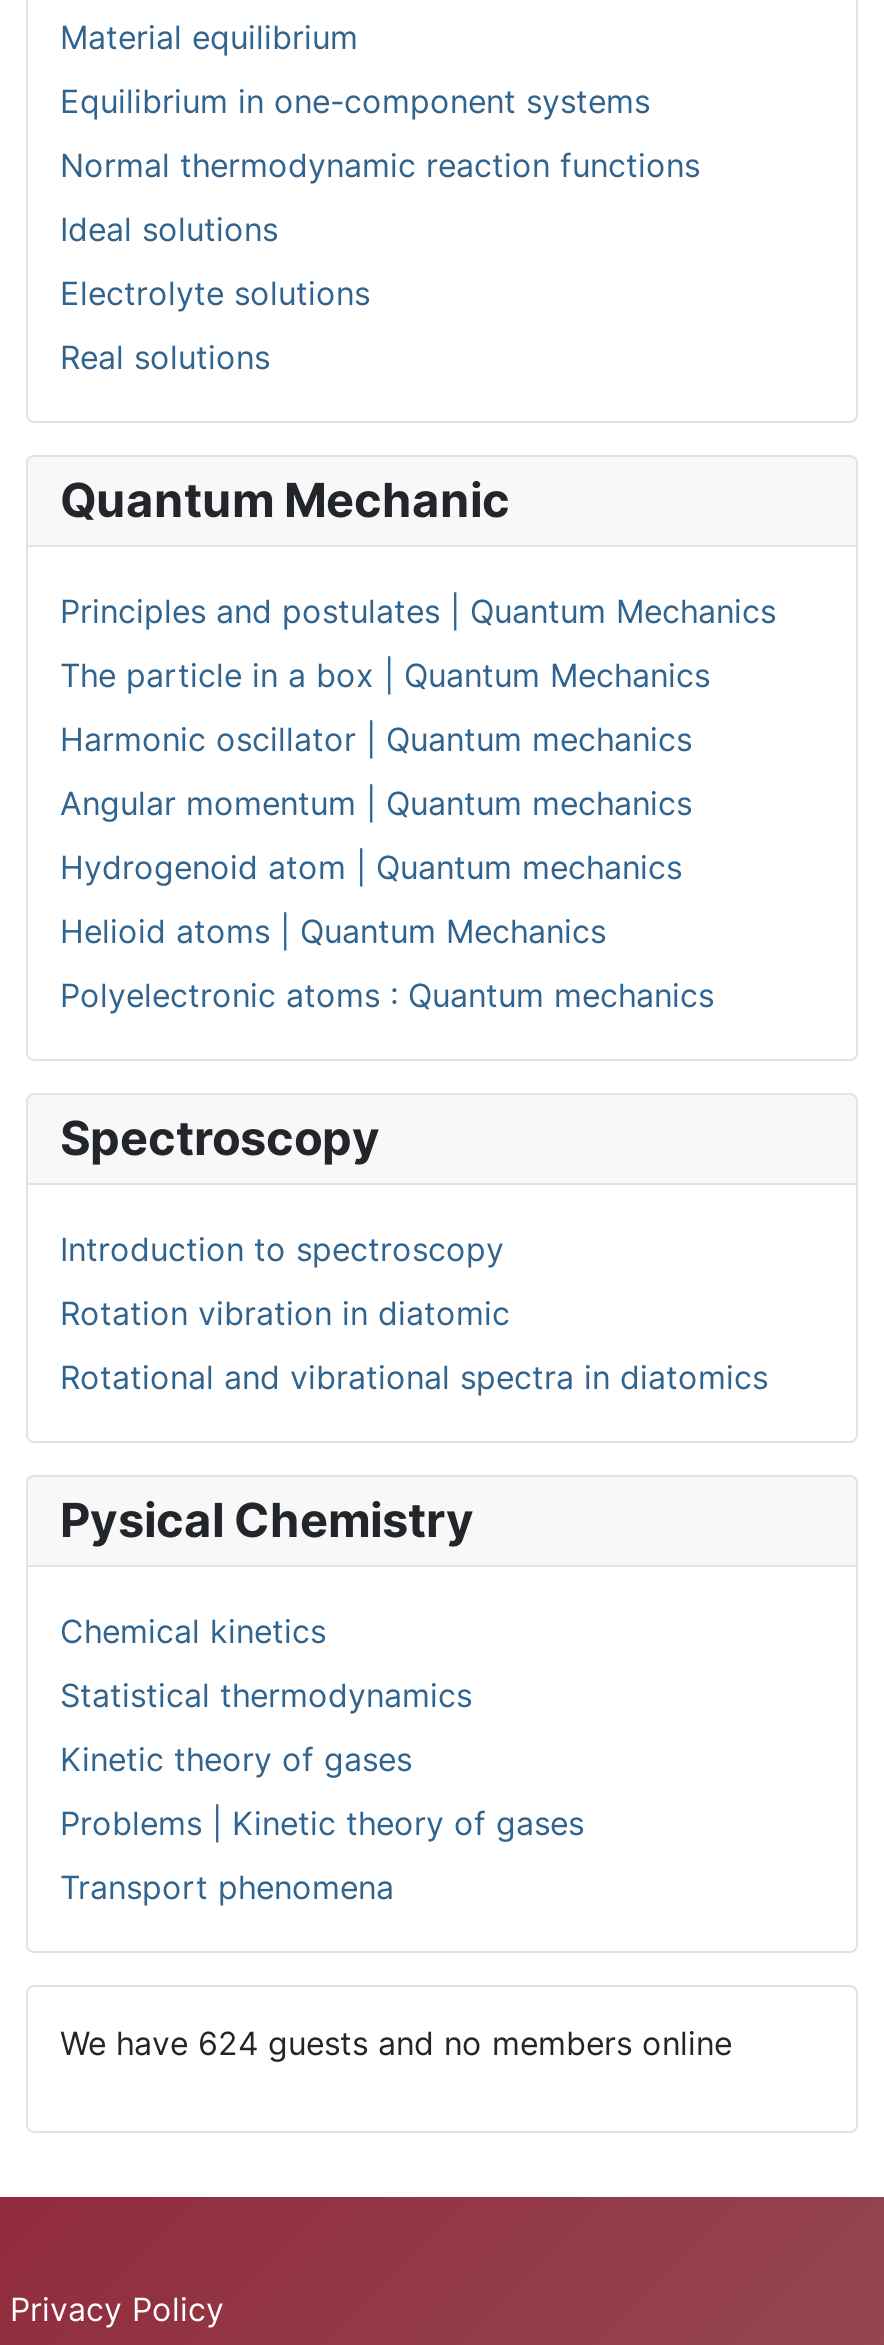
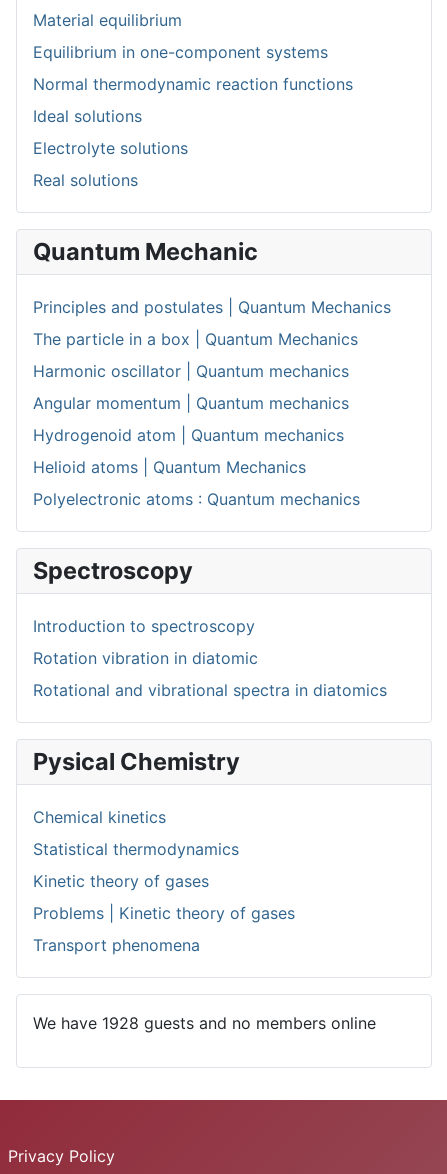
- We have 624 guests and no members online
+ We have 1928 guests and no members online
